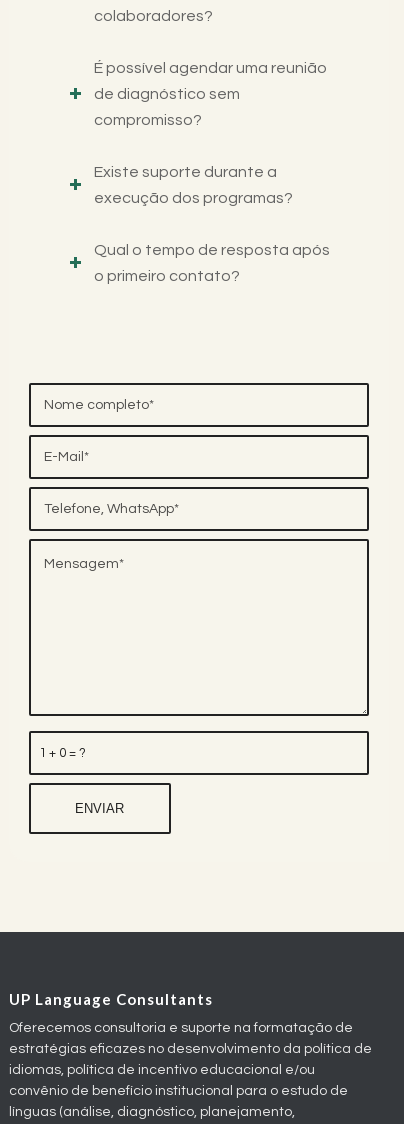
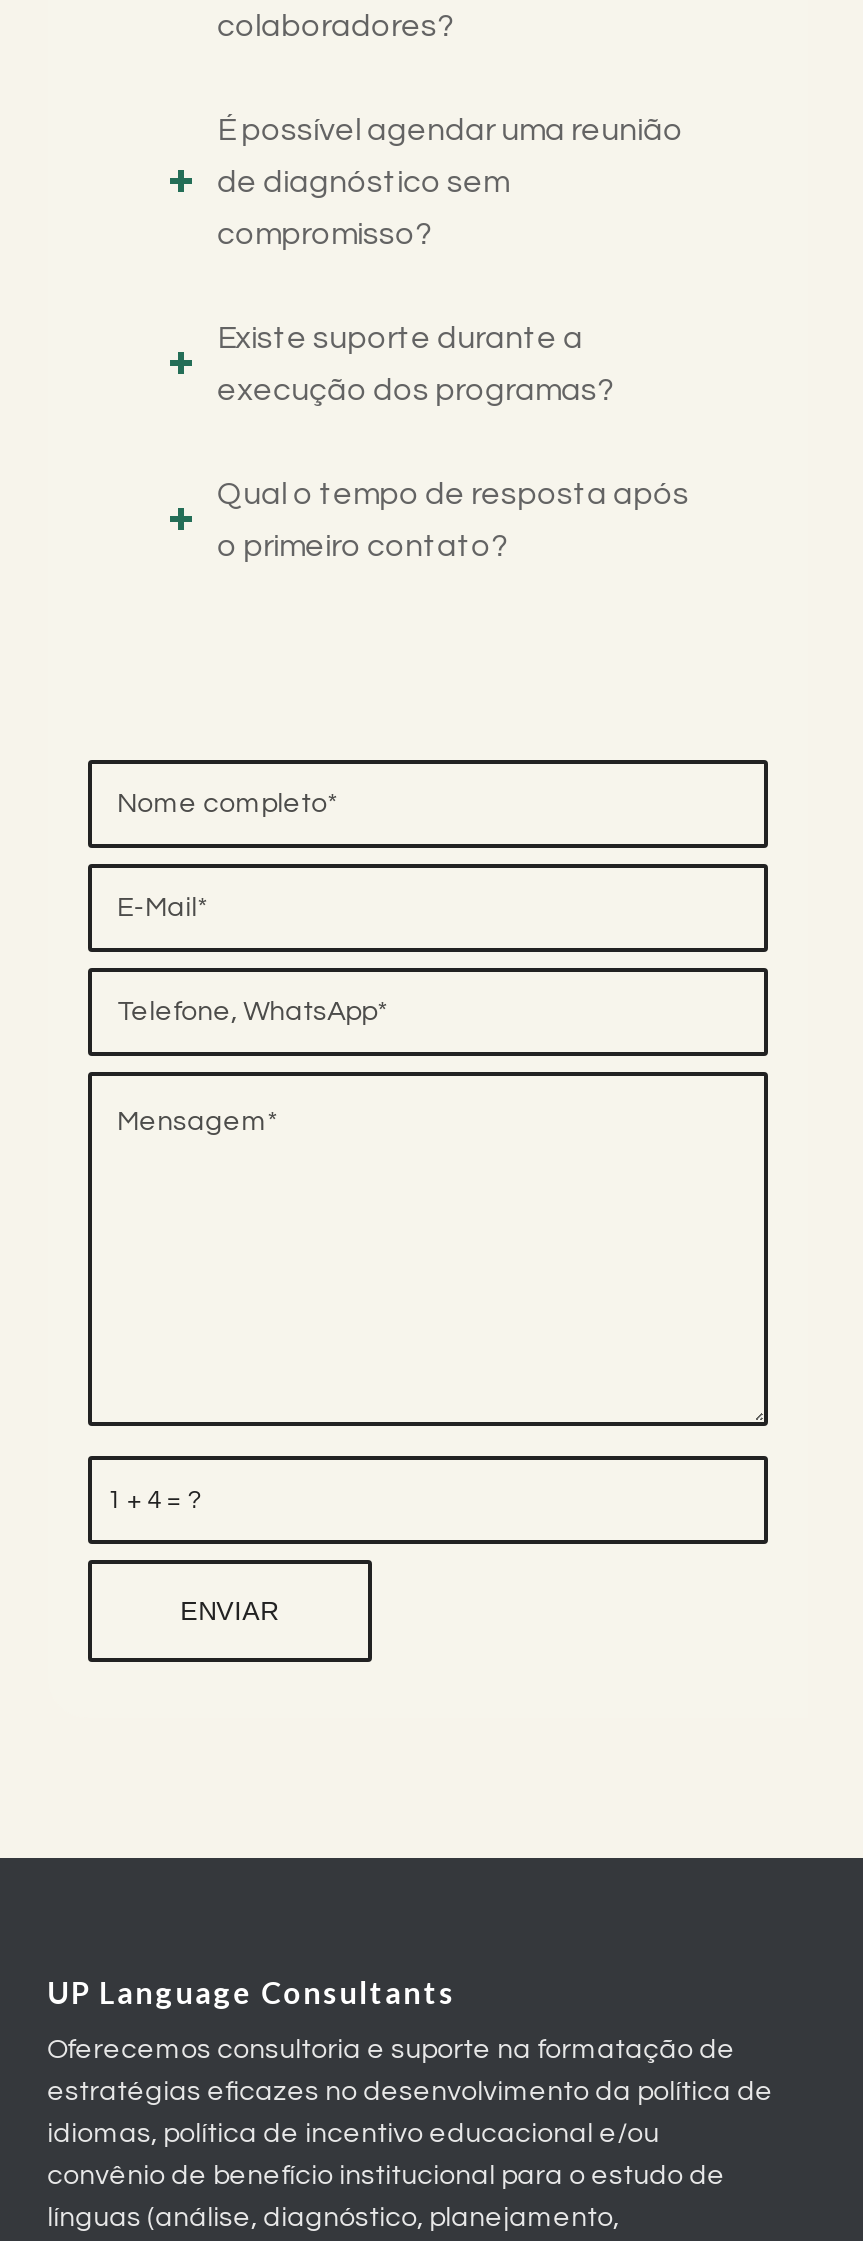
- 1 + 0 = ?
+ 1 + 4 = ?
